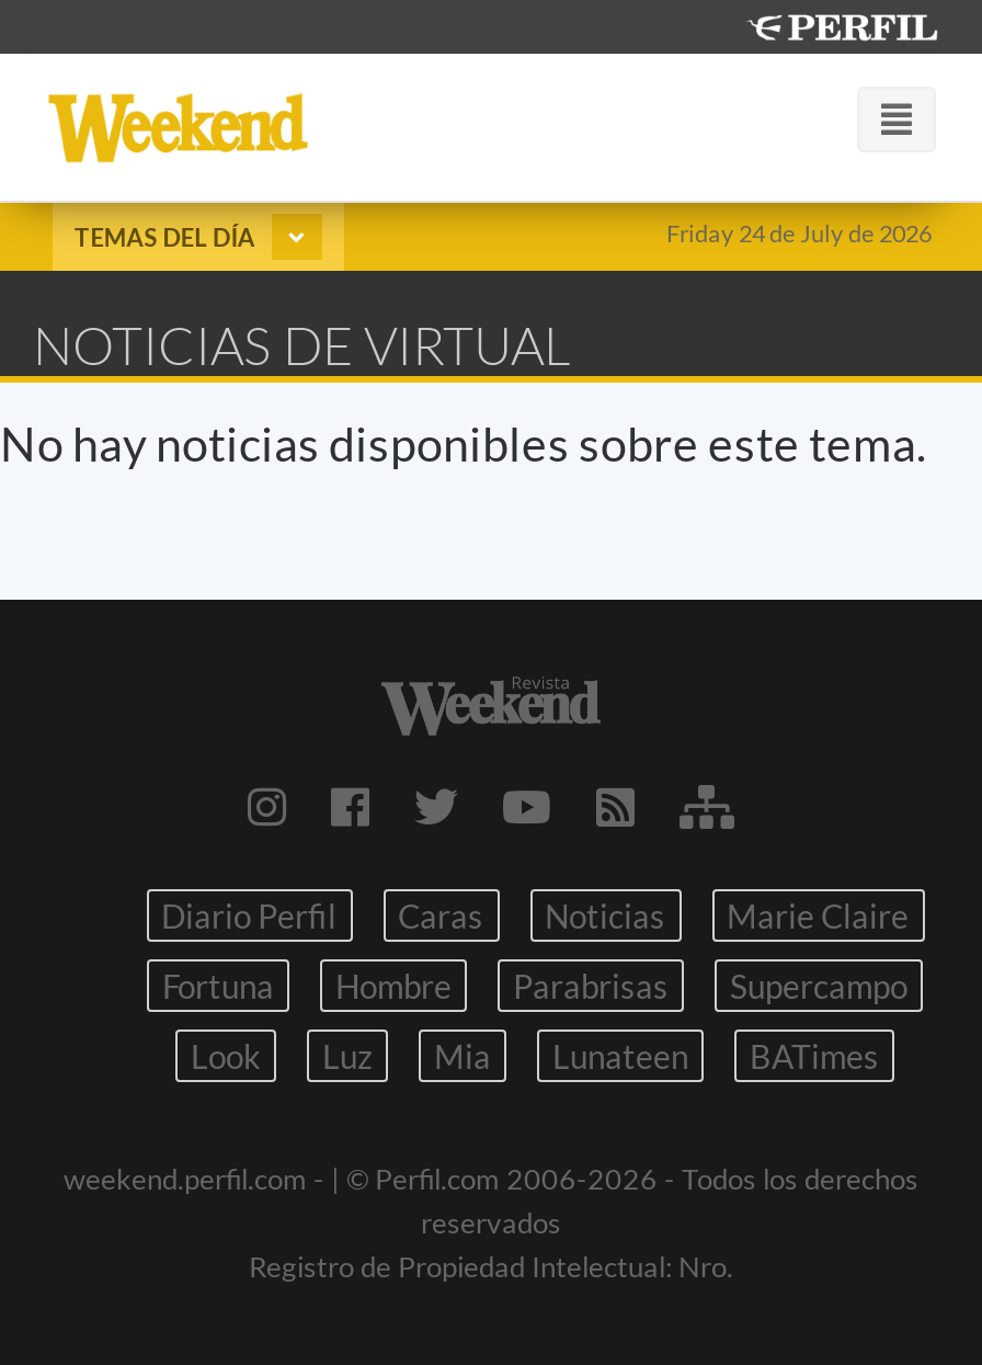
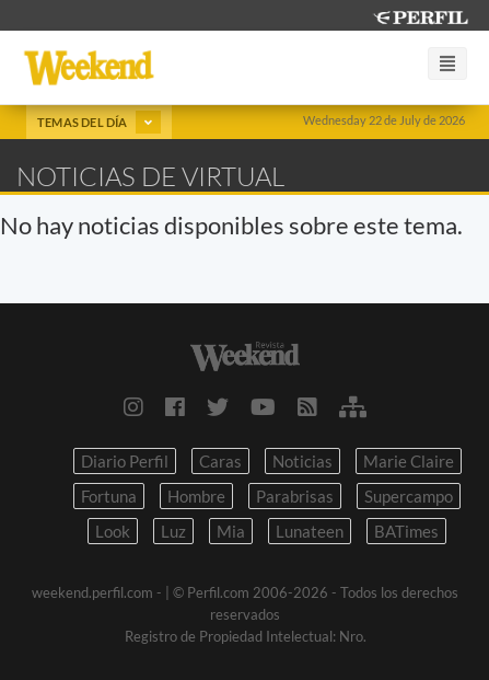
- Friday 24 de July de 2026
+ Wednesday 22 de July de 2026
